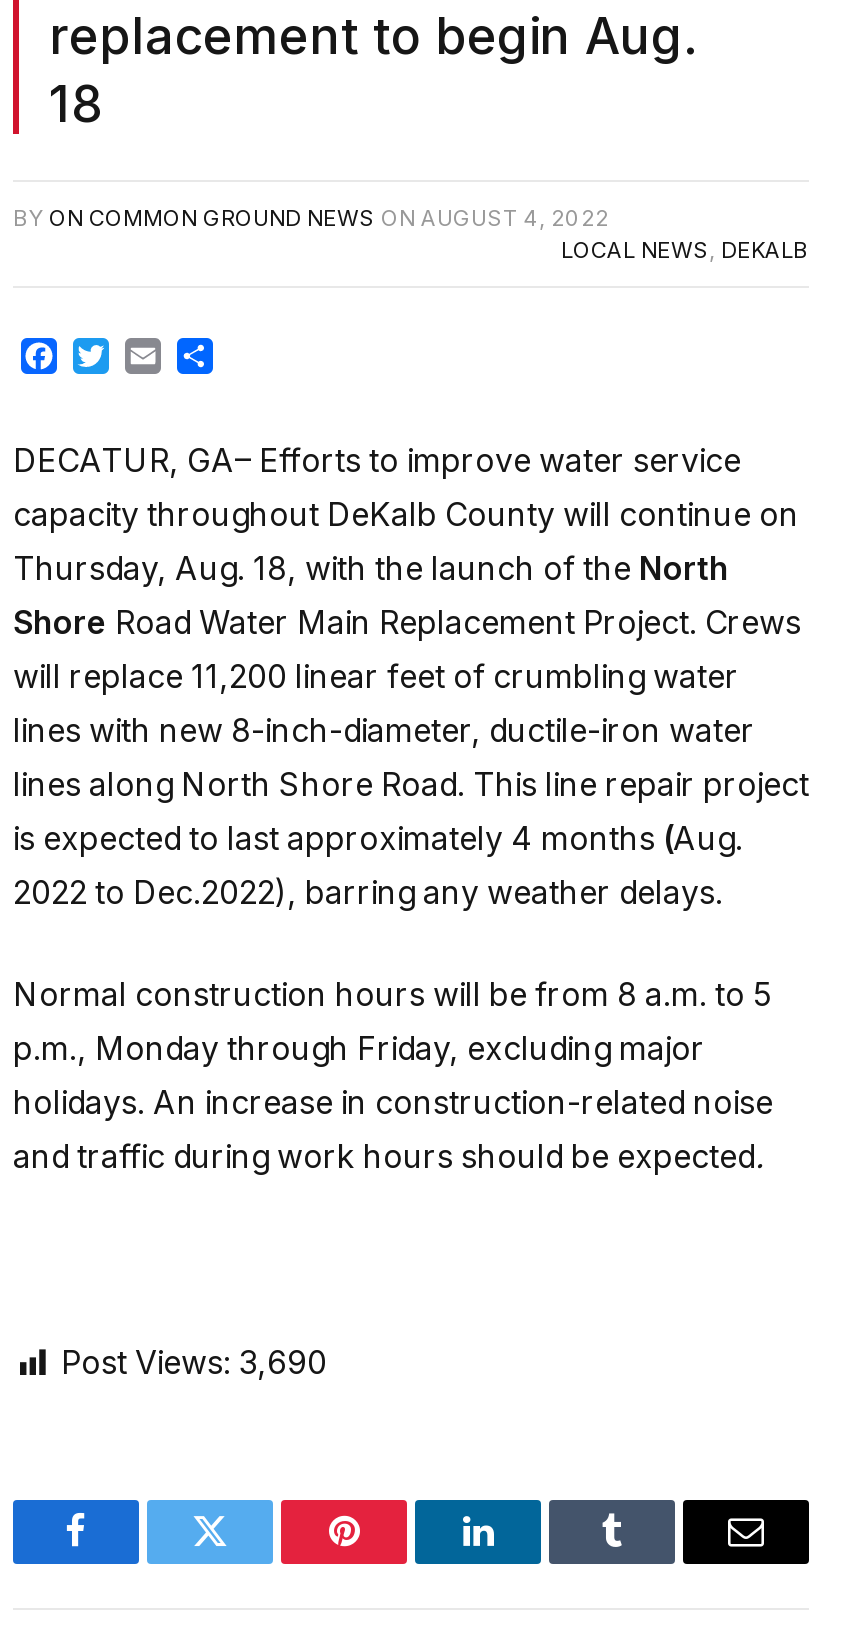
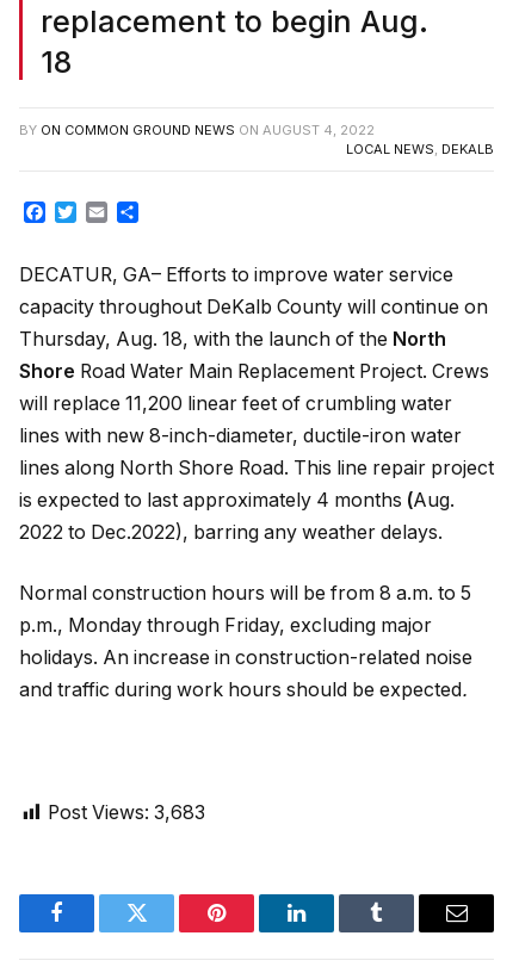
- Post Views: 3,690
+ Post Views: 3,683
